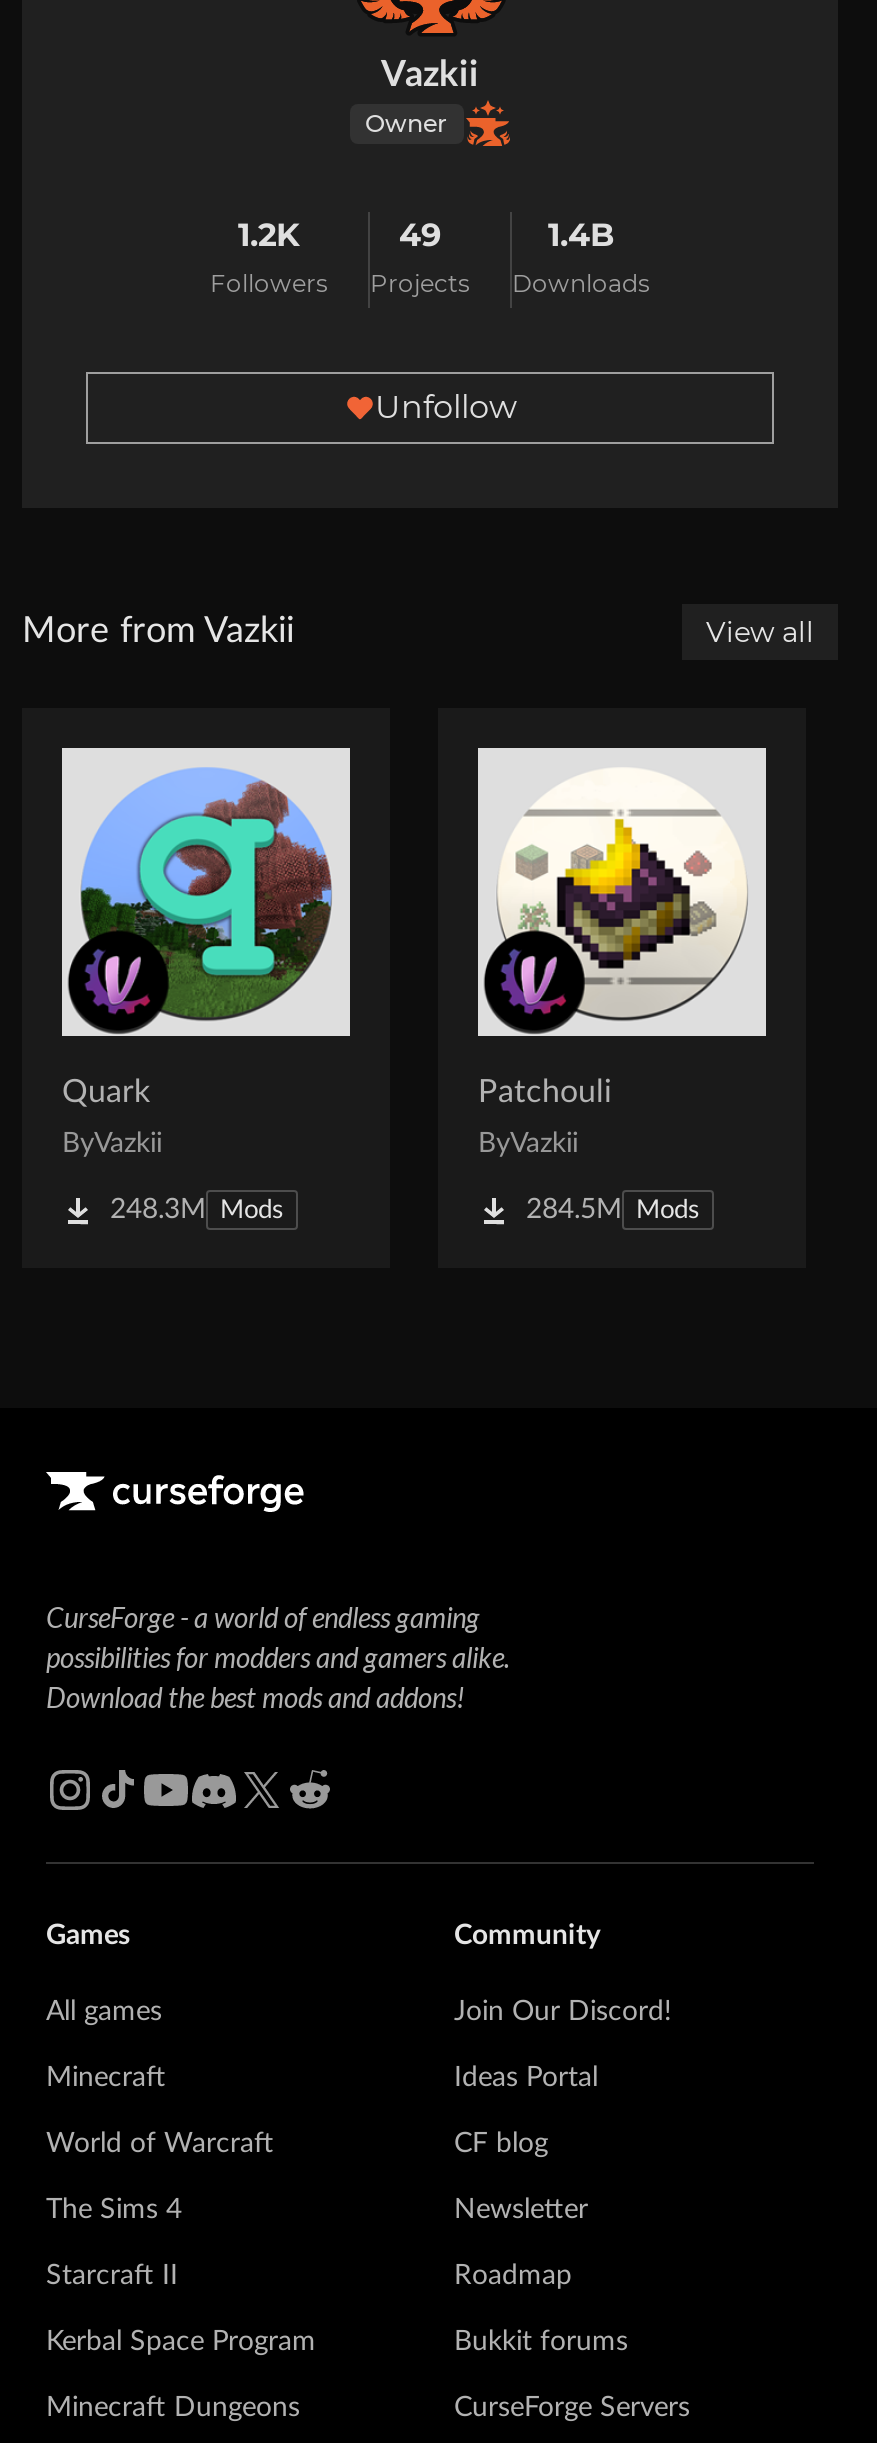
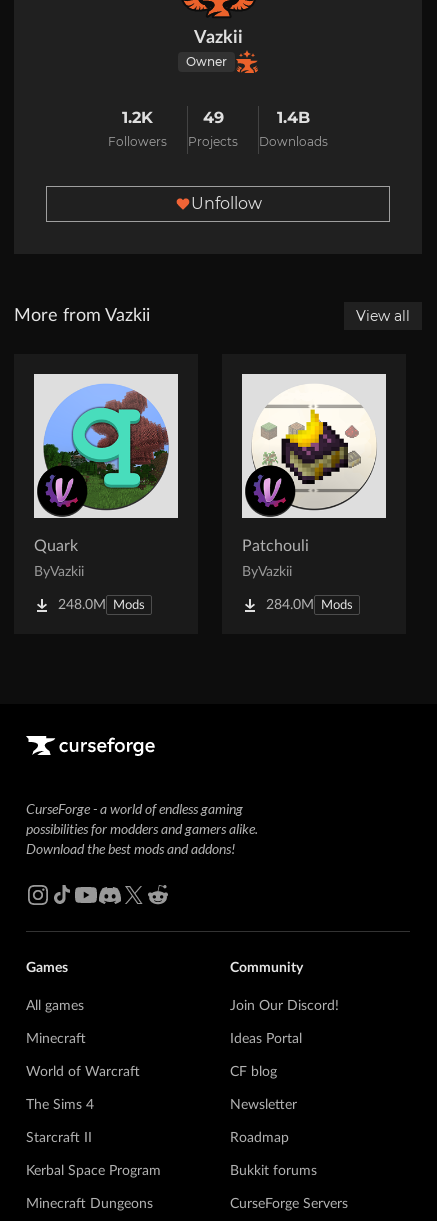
- 248.3M Mods
+ 248.0M Mods

- 284.5M Mods
+ 284.0M Mods
